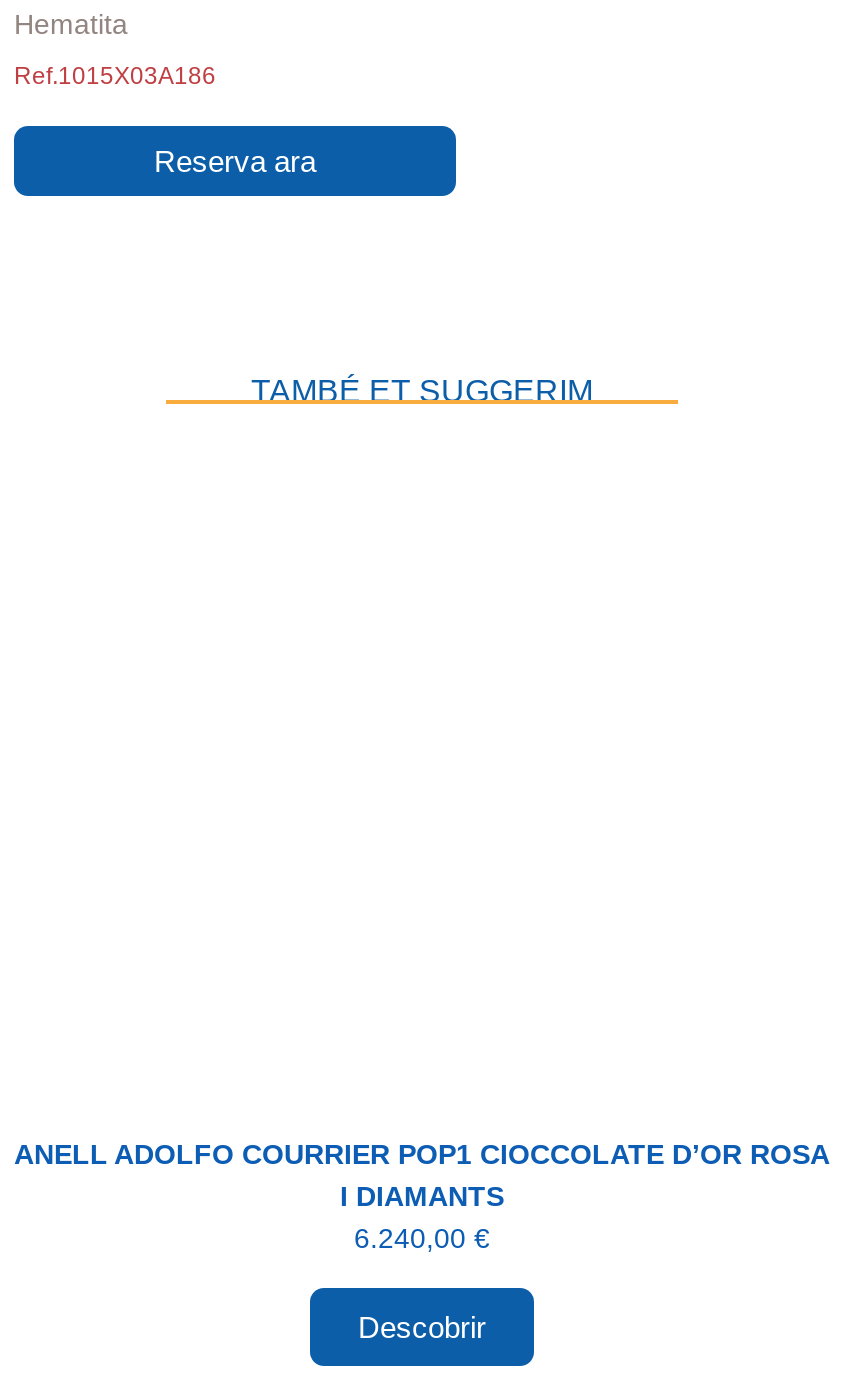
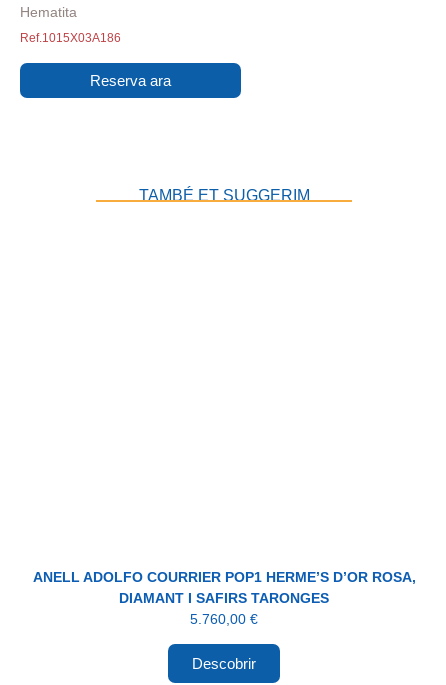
- ANELL ADOLFO COURRIER POP1 CIOCCOLATE D’OR ROSA
- I DIAMANTS
- 6.240,00 €
+ ANELL ADOLFO COURRIER POP1 HERME’S D’OR ROSA,
+ DIAMANT I SAFIRS TARONGES
+ 5.760,00 €
